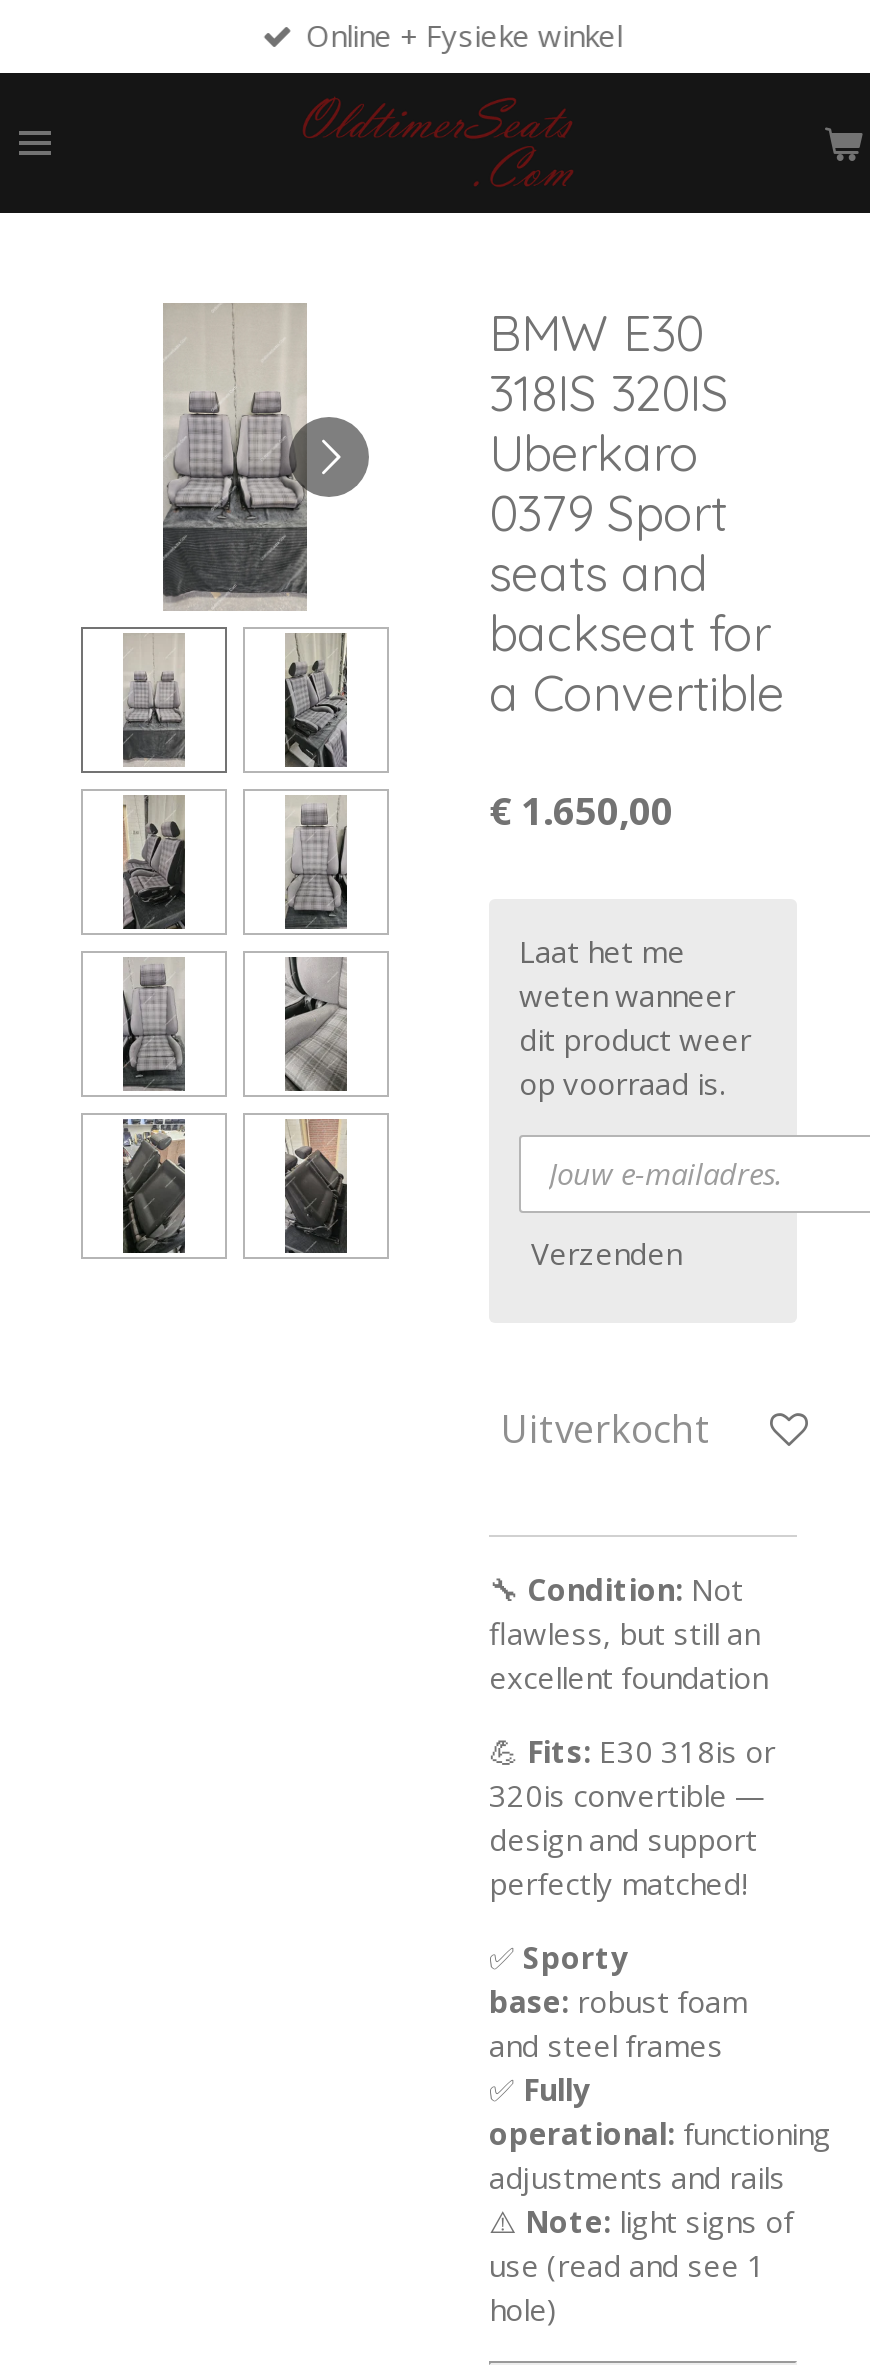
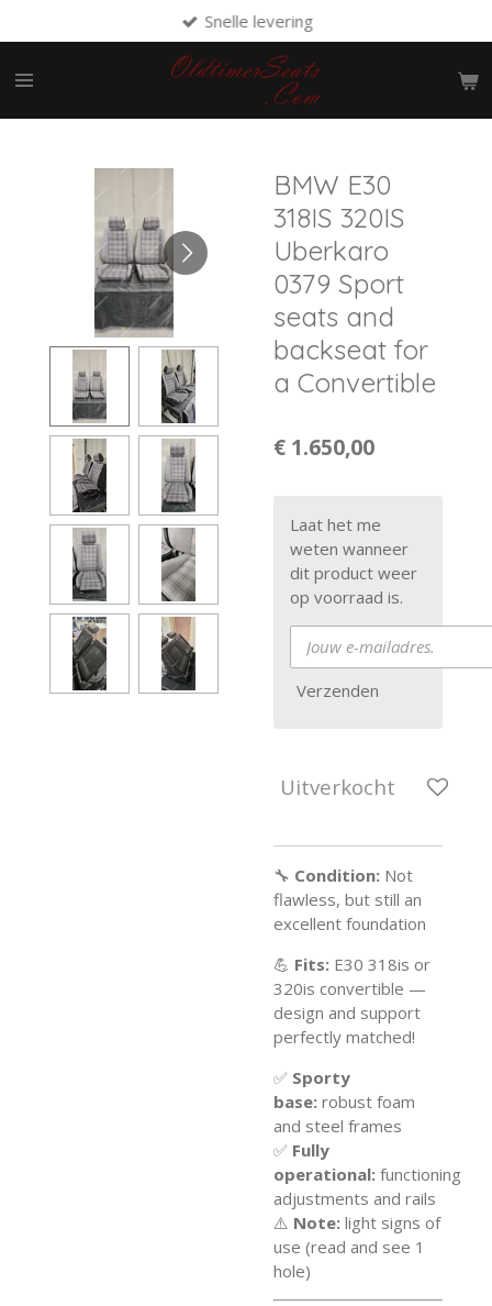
- Online + Fysieke winkel
+ Snelle levering
